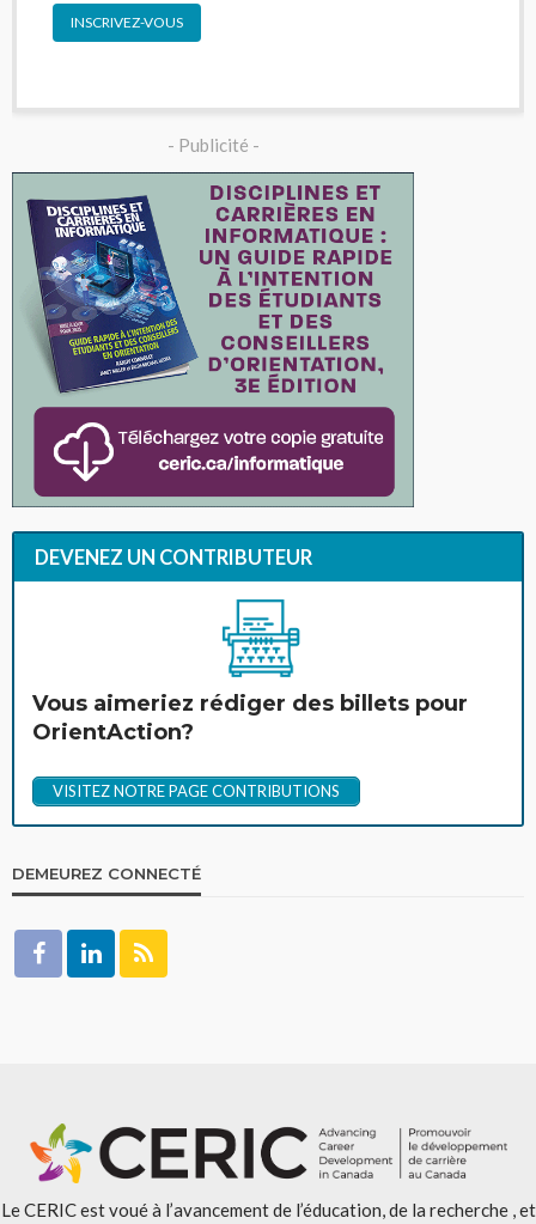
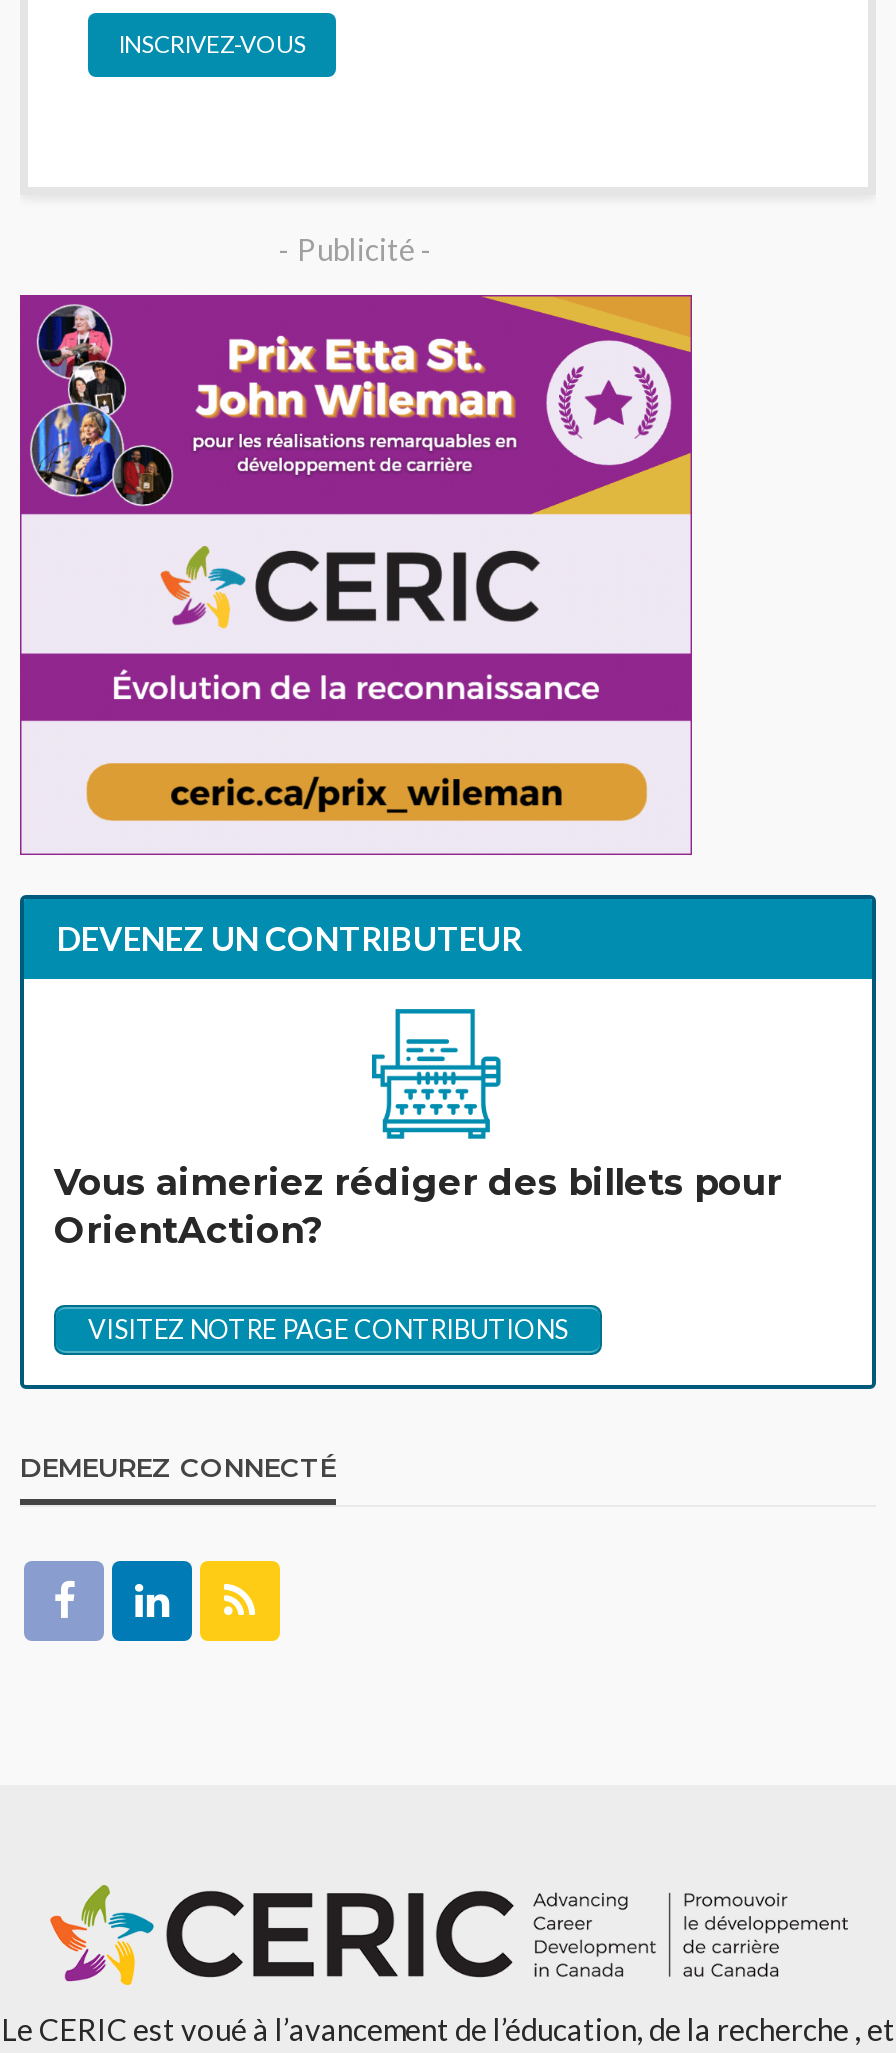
- [image]
+ [image]
